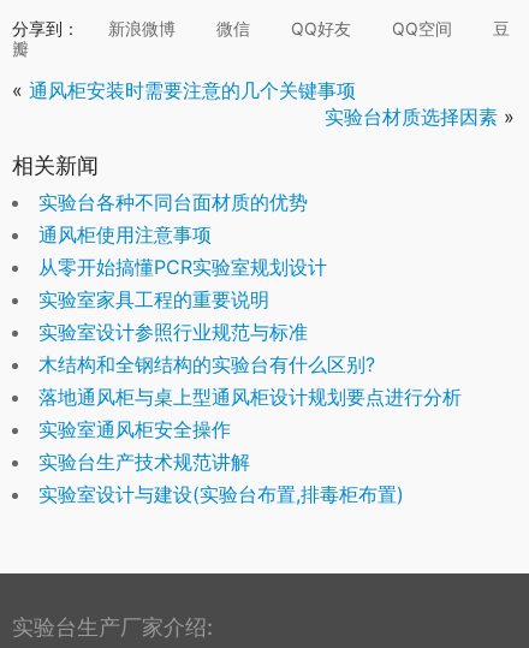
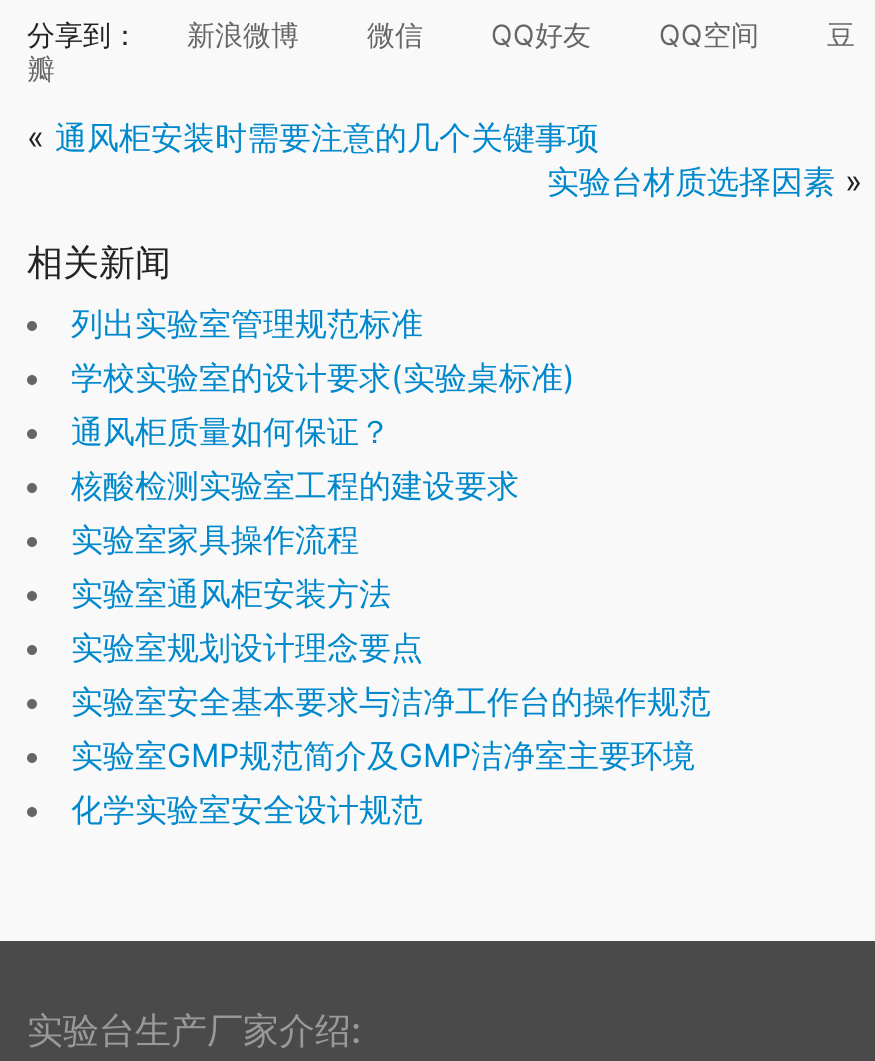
- 实验台各种不同台面材质的优势
- 通风柜使用注意事项
- 从零开始搞懂PCR实验室规划设计
- 实验室家具工程的重要说明
- 实验室设计参照行业规范与标准
- 木结构和全钢结构的实验台有什么区别?
- 落地通风柜与桌上型通风柜设计规划要点进行分析
- 实验室通风柜安全操作
- 实验台生产技术规范讲解
- 实验室设计与建设(实验台布置,排毒柜布置)
+ 列出实验室管理规范标准
+ 学校实验室的设计要求(实验桌标准)
+ 通风柜质量如何保证？
+ 核酸检测实验室工程的建设要求
+ 实验室家具操作流程
+ 实验室通风柜安装方法
+ 实验室规划设计理念要点
+ 实验室安全基本要求与洁净工作台的操作规范
+ 实验室GMP规范简介及GMP洁净室主要环境
+ 化学实验室安全设计规范
